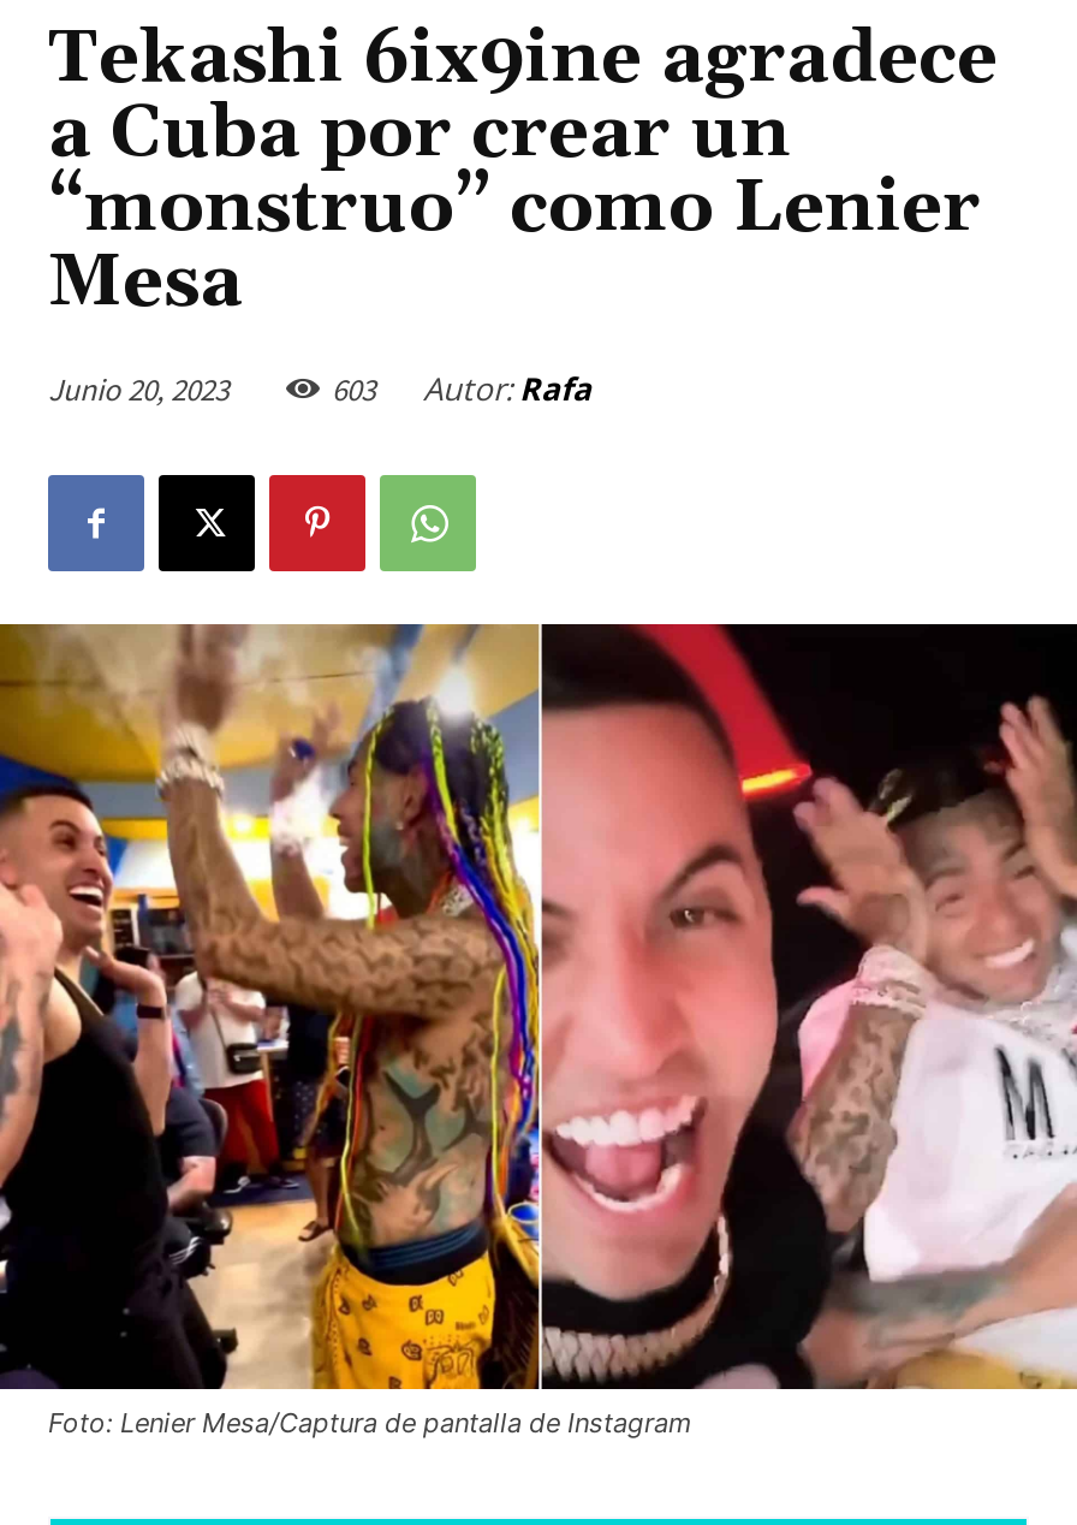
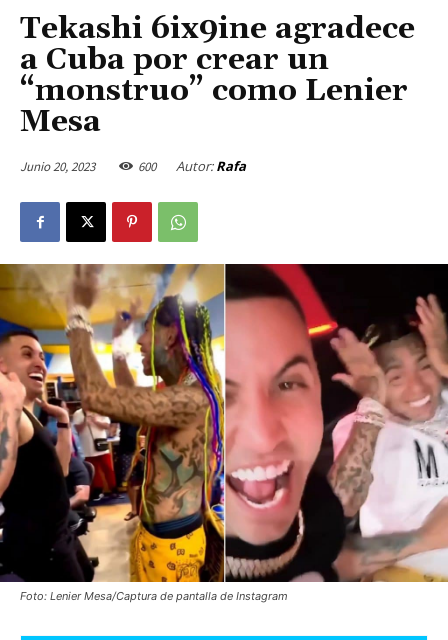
- 603 Autor: Rafa
+ 600 Autor: Rafa
